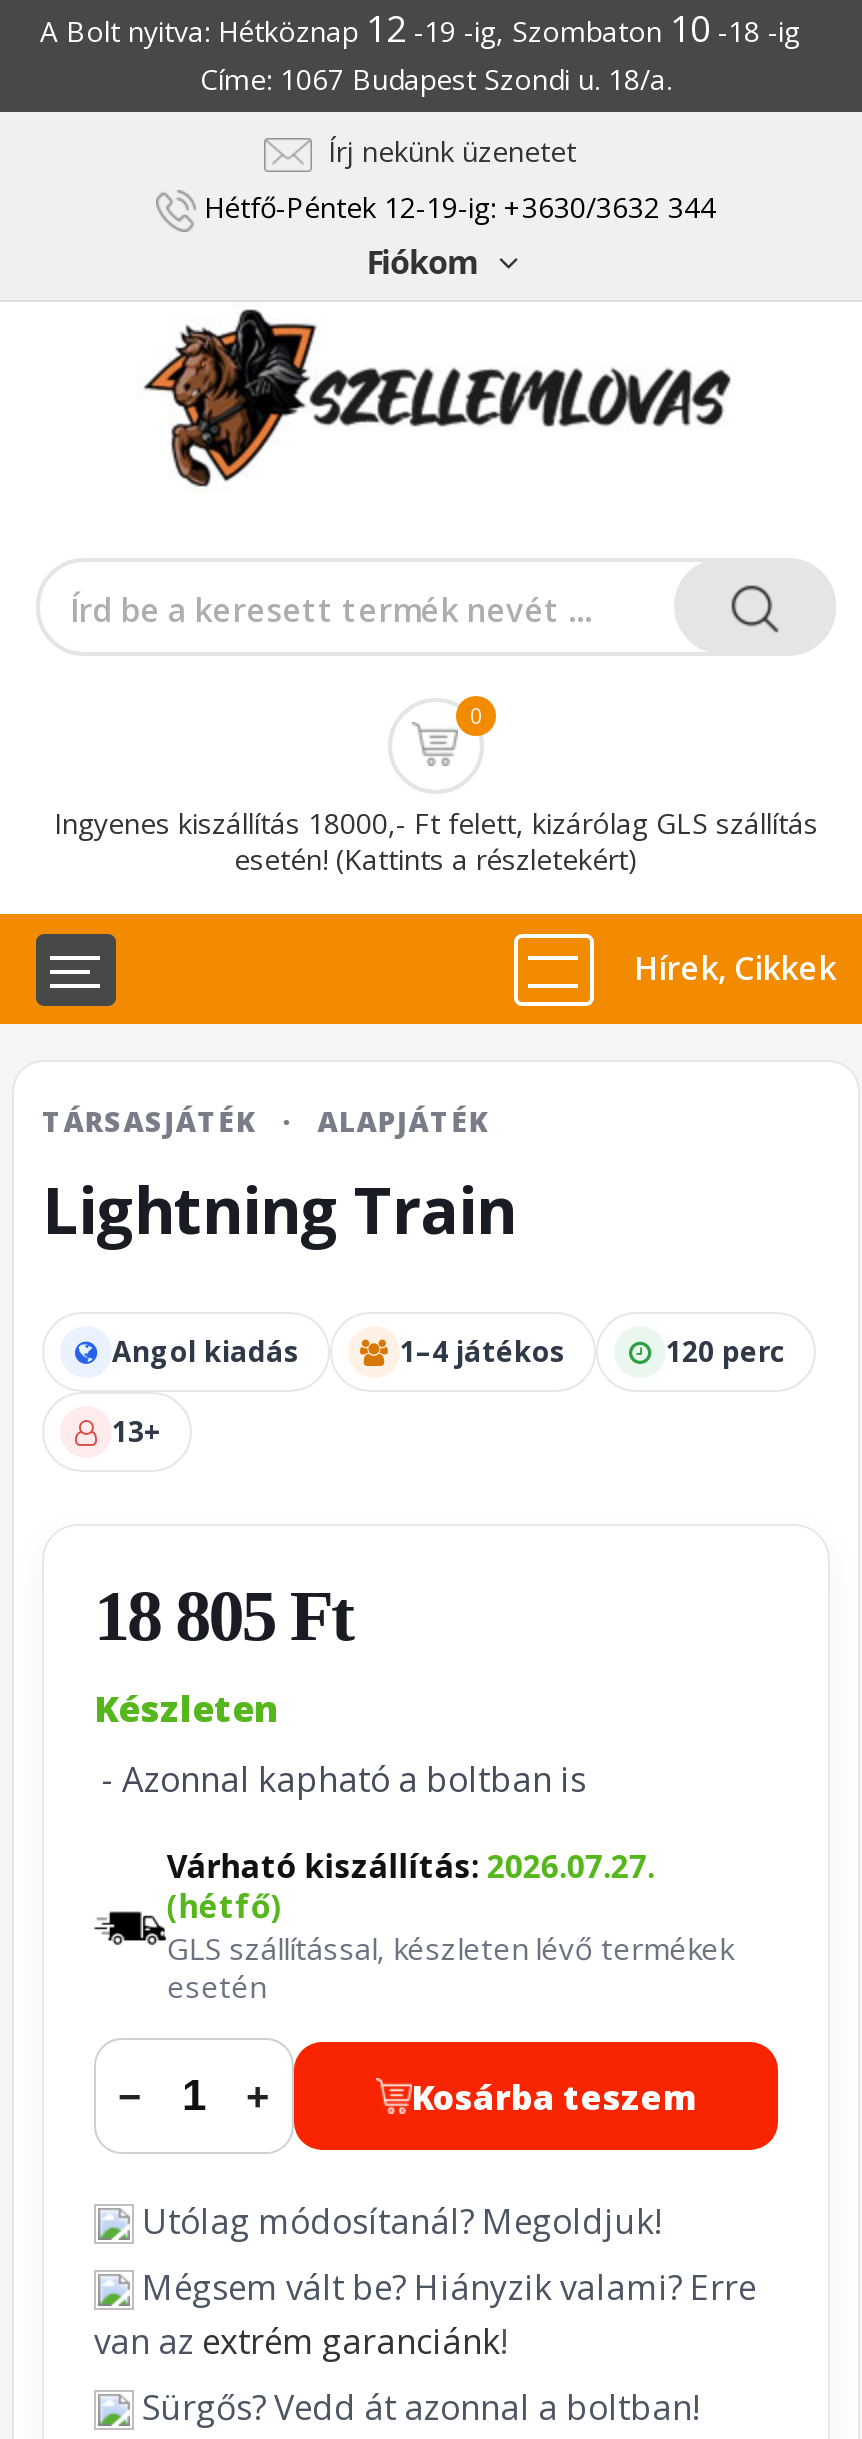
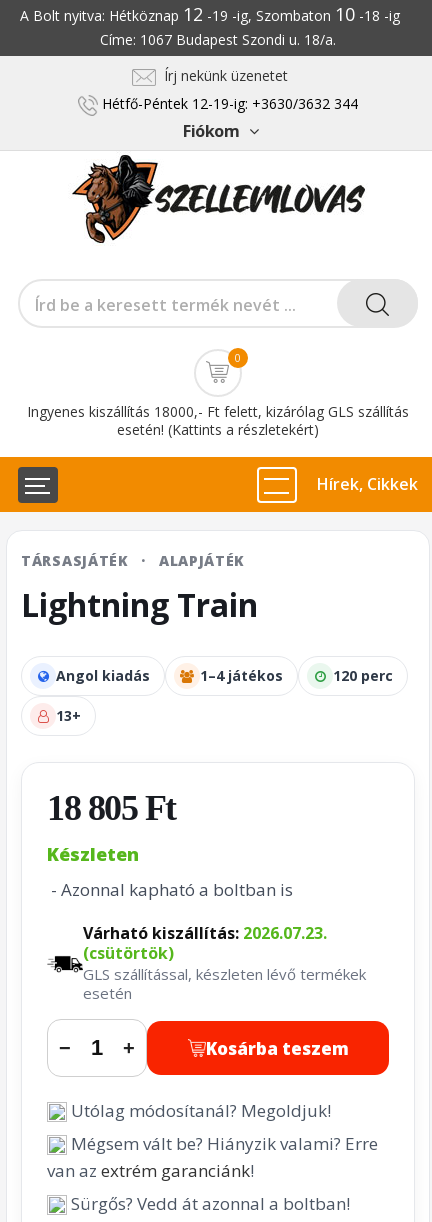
- Várható kiszállítás: 2026.07.27.
- (hétfő)
+ Várható kiszállítás: 2026.07.23.
+ (csütörtök)
